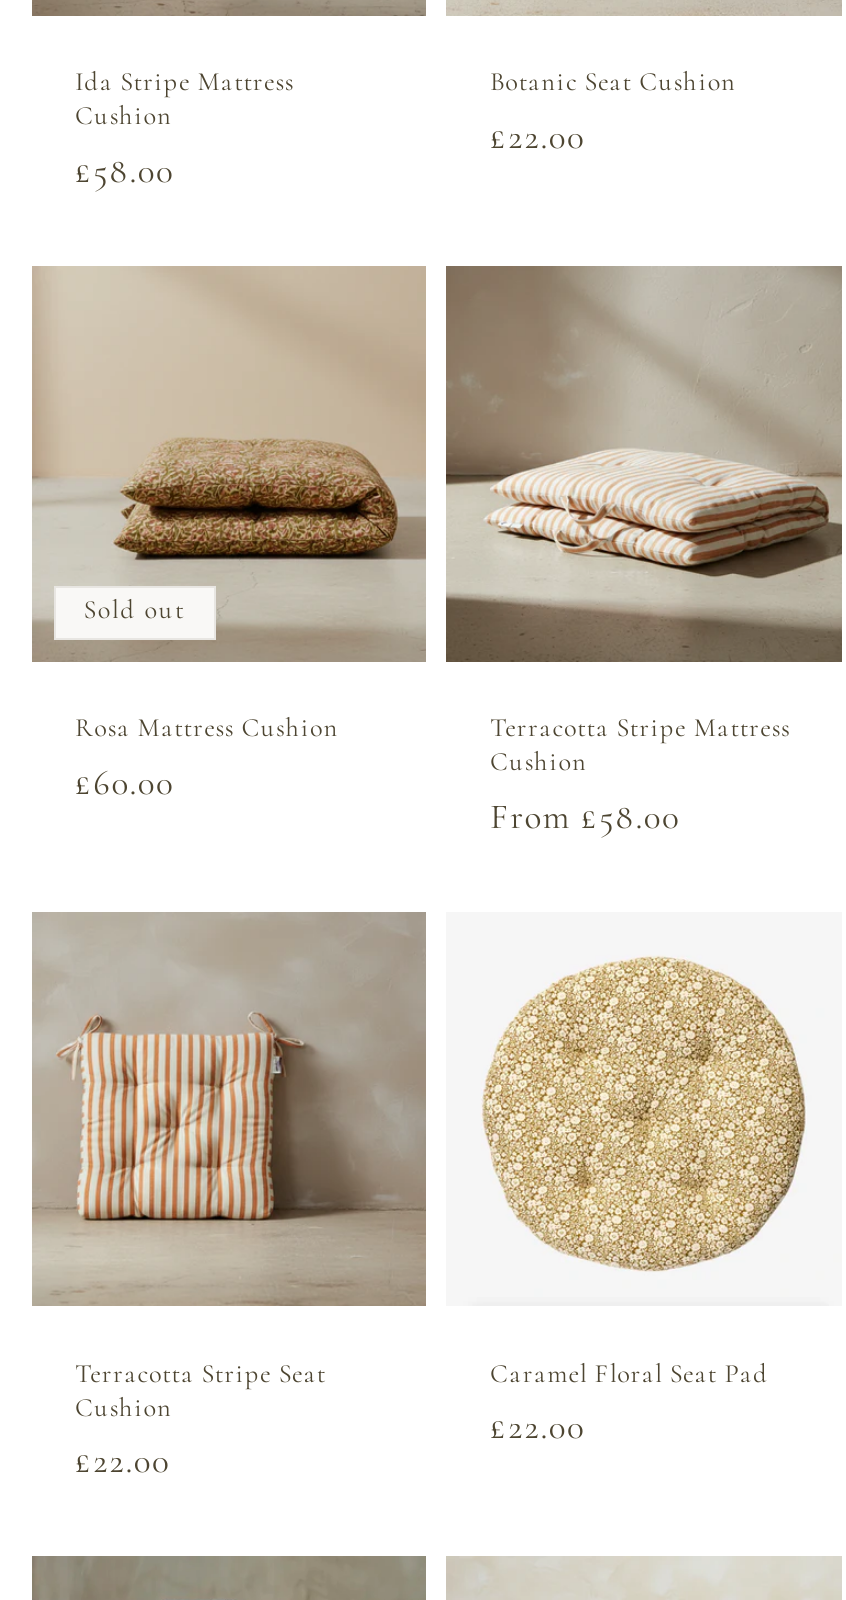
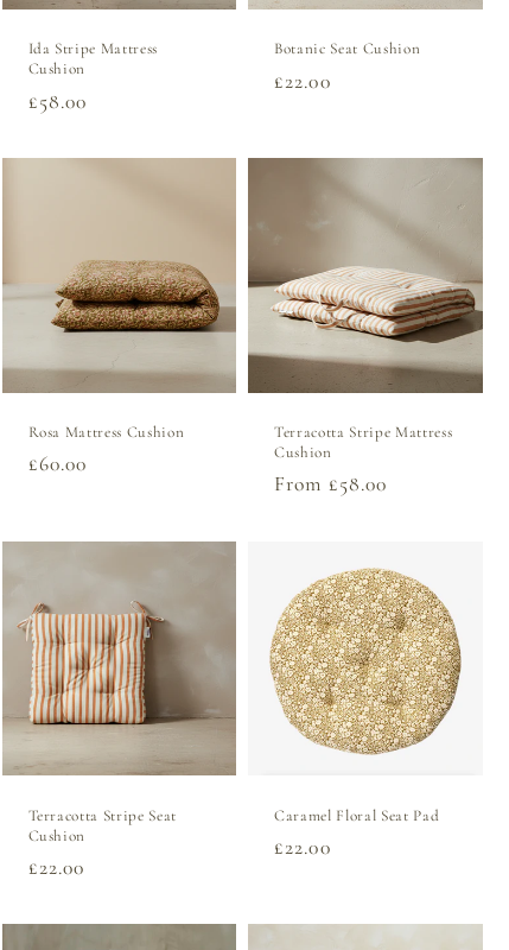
- Sold out
